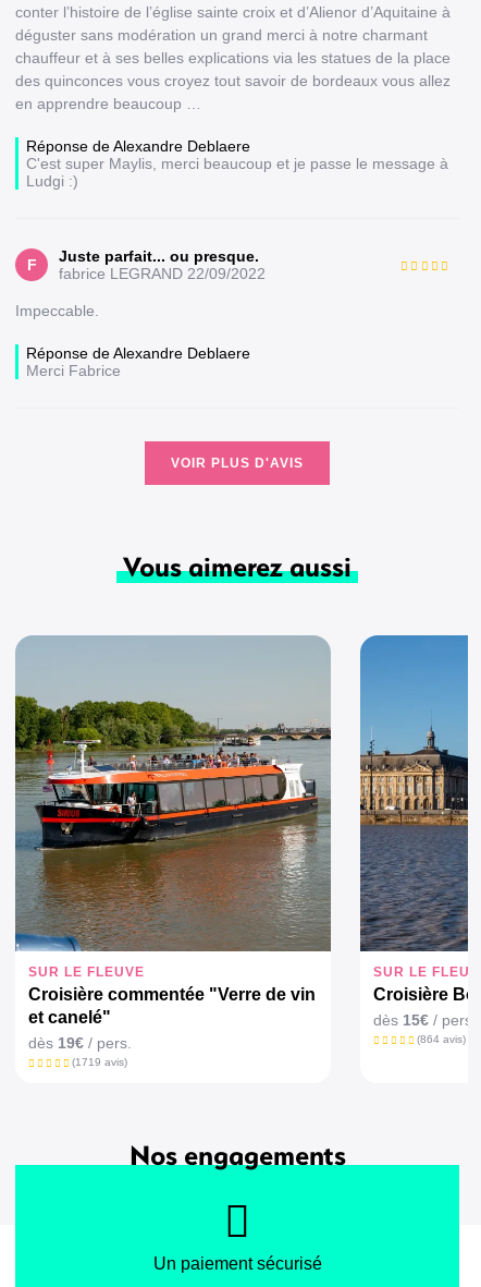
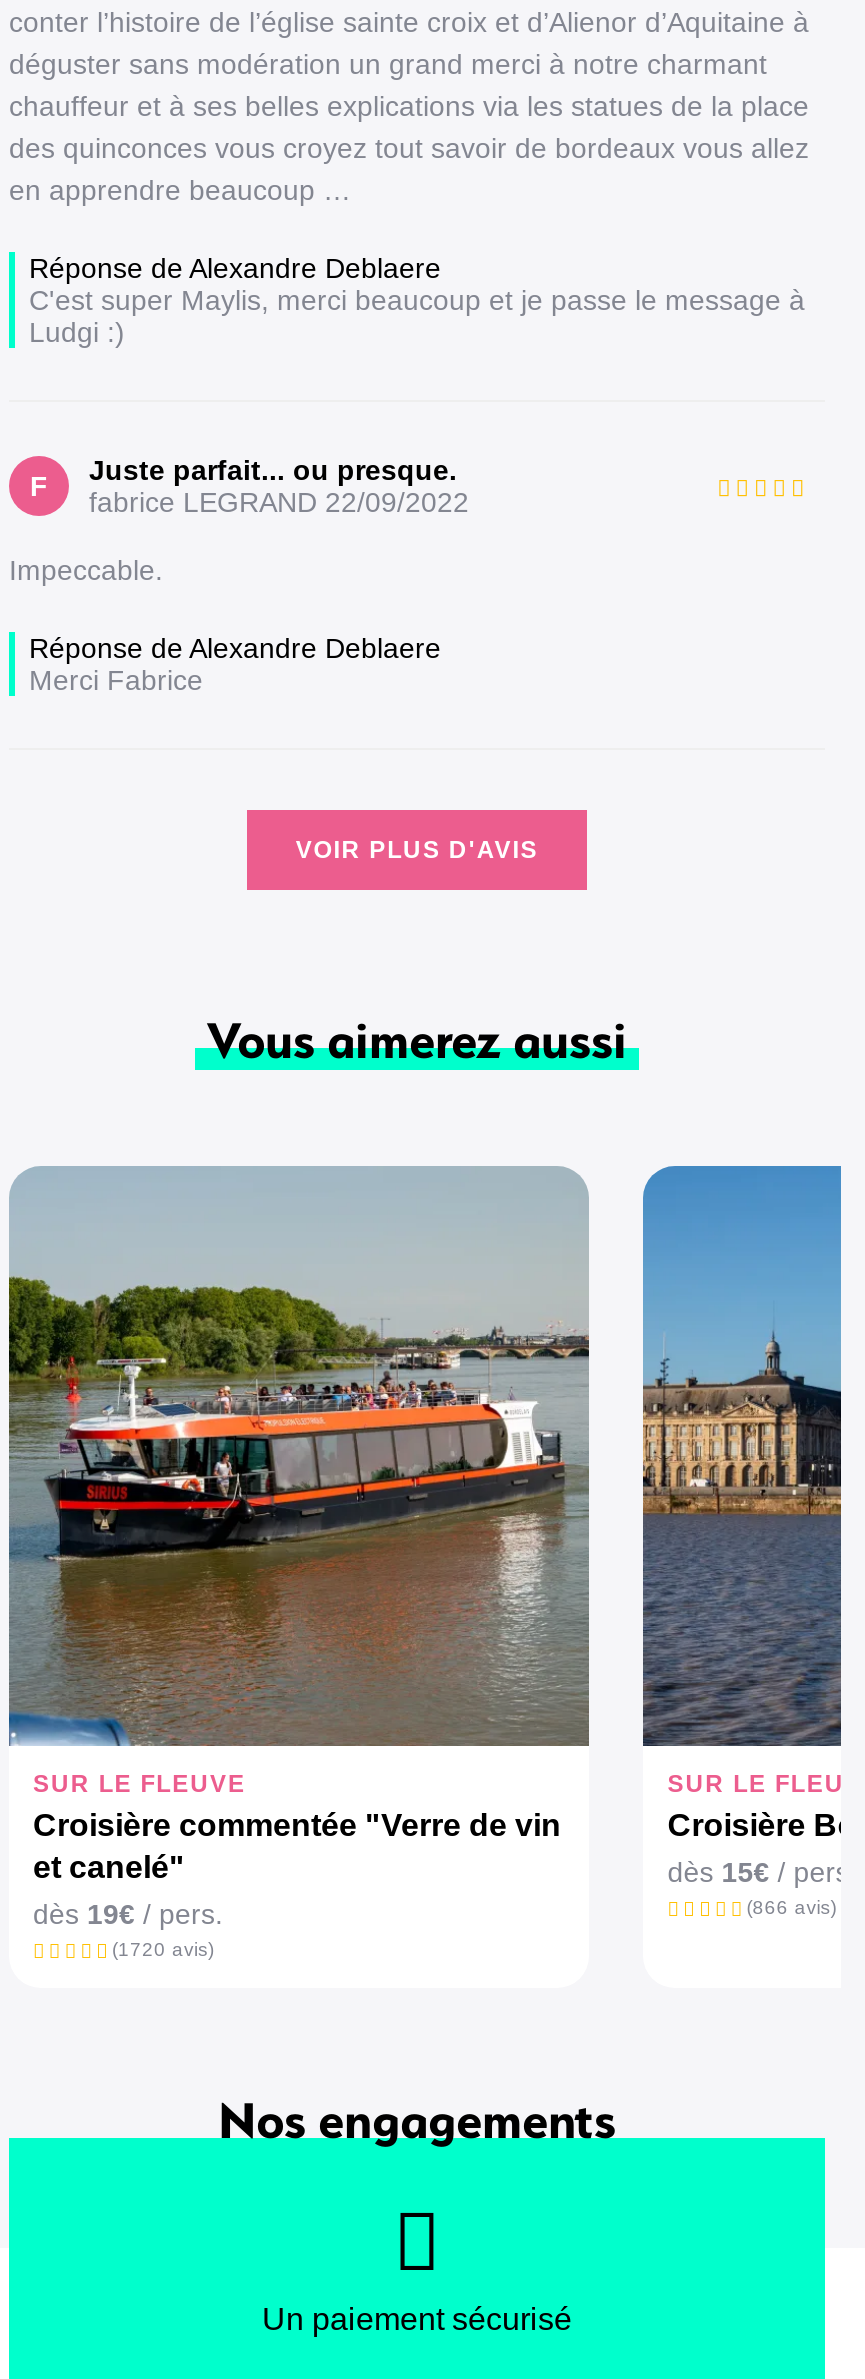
- (864 avis)
+ (866 avis)

- (1719 avis)
+ (1720 avis)
